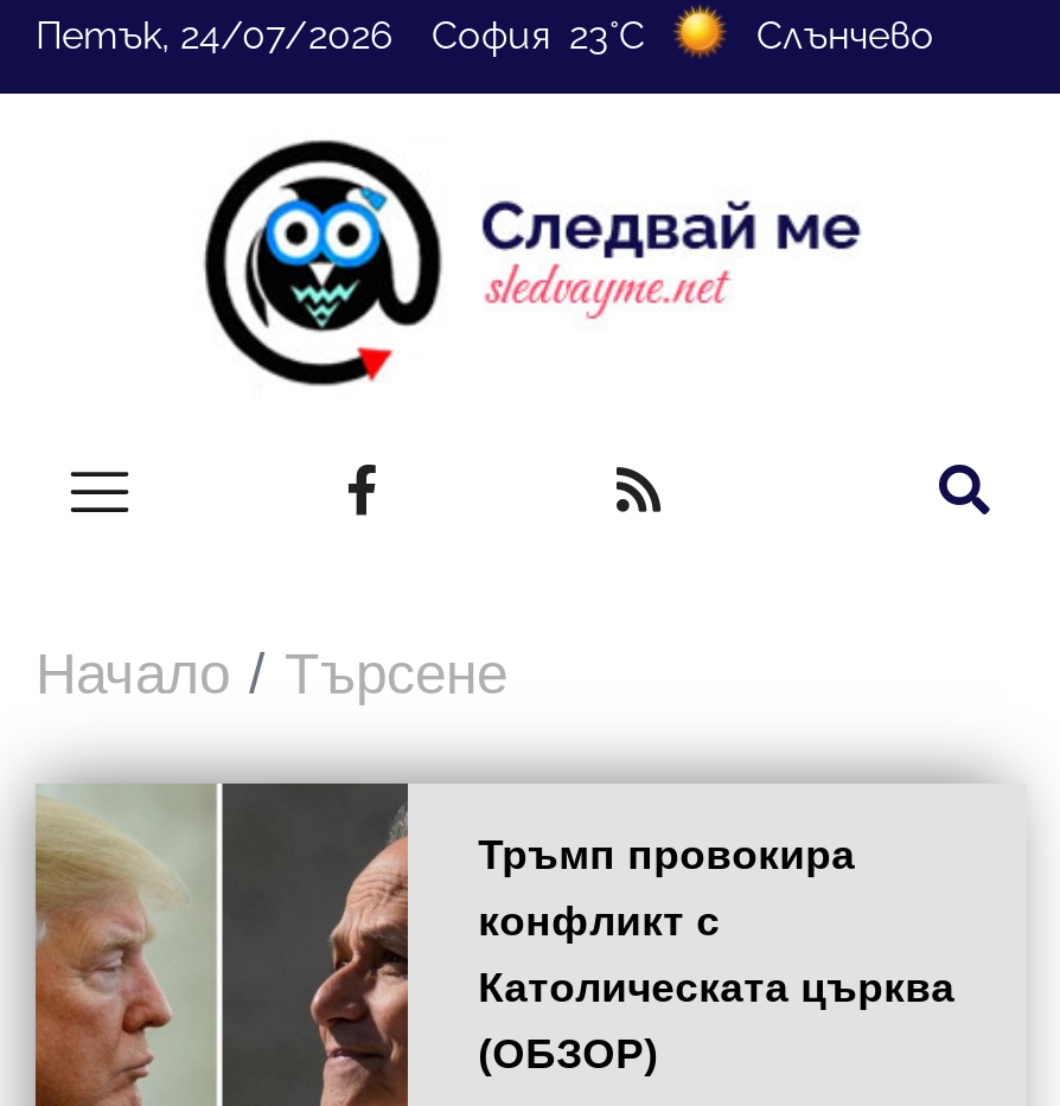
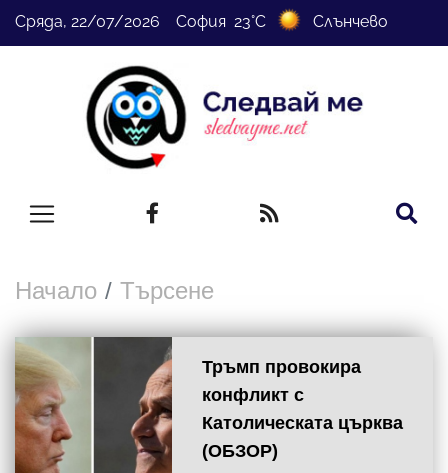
- Петък, 24/07/2026 София 23°C Слънчево
+ Сряда, 22/07/2026 София 23°C Слънчево
